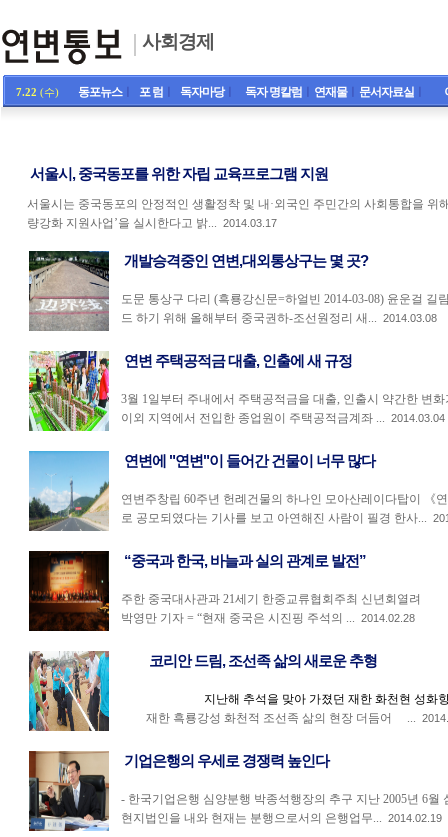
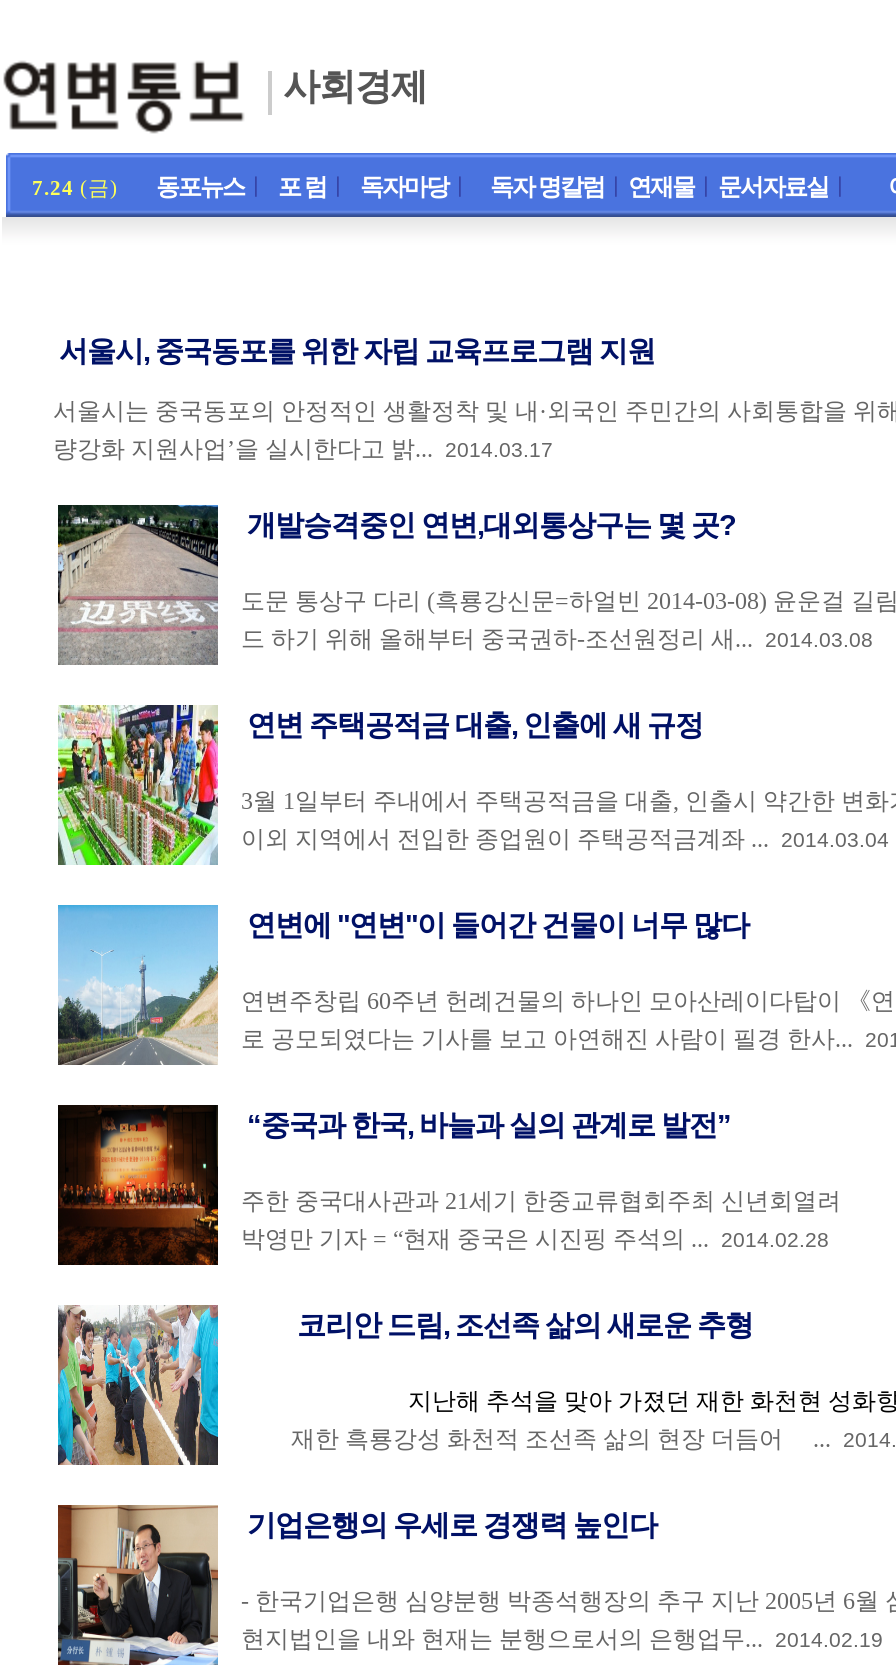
- 7.22 (수)
+ 7.24 (금)
